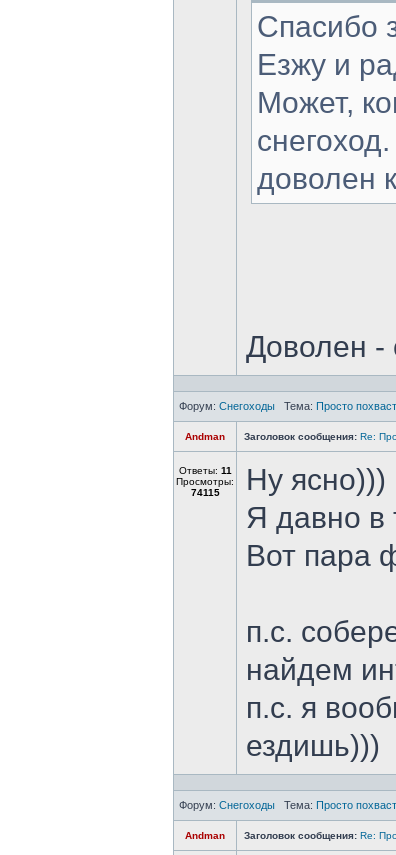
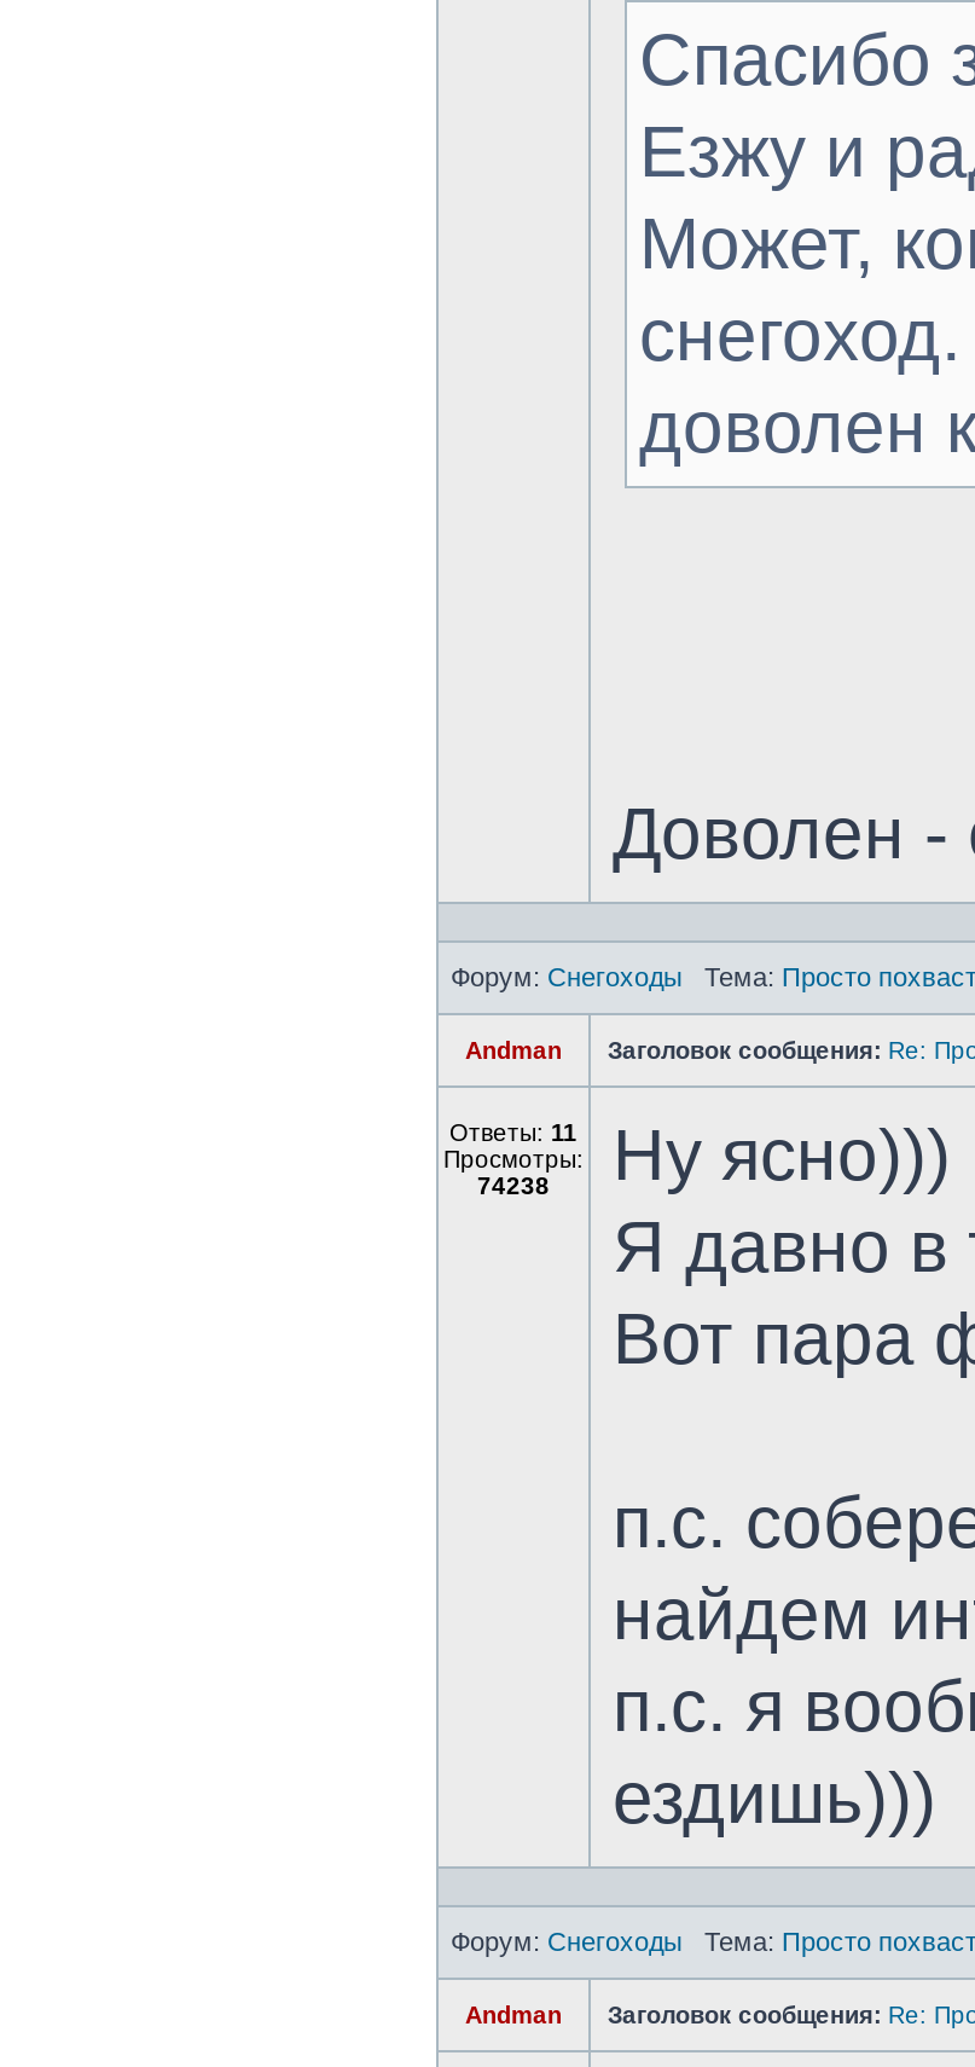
- 74115
+ 74238
